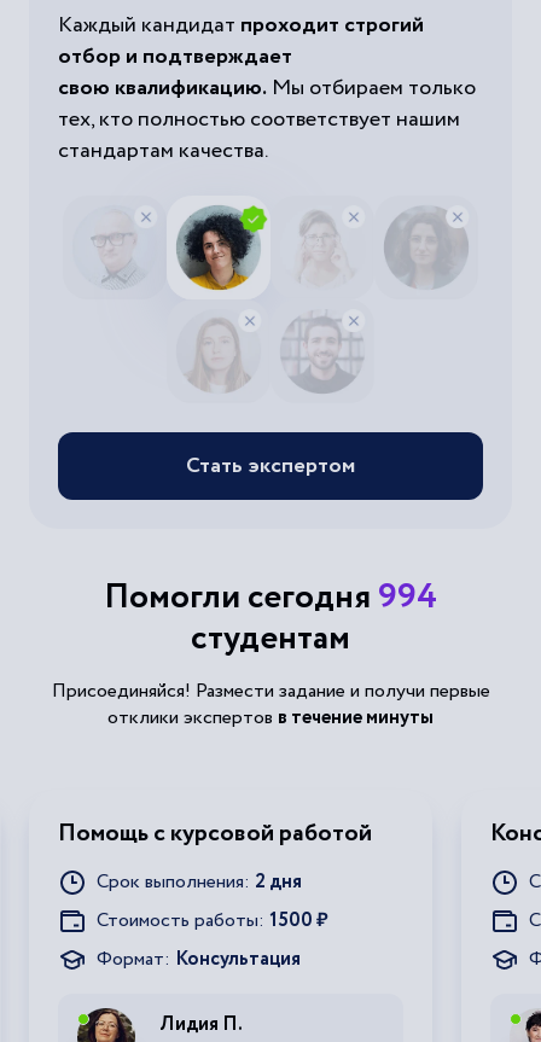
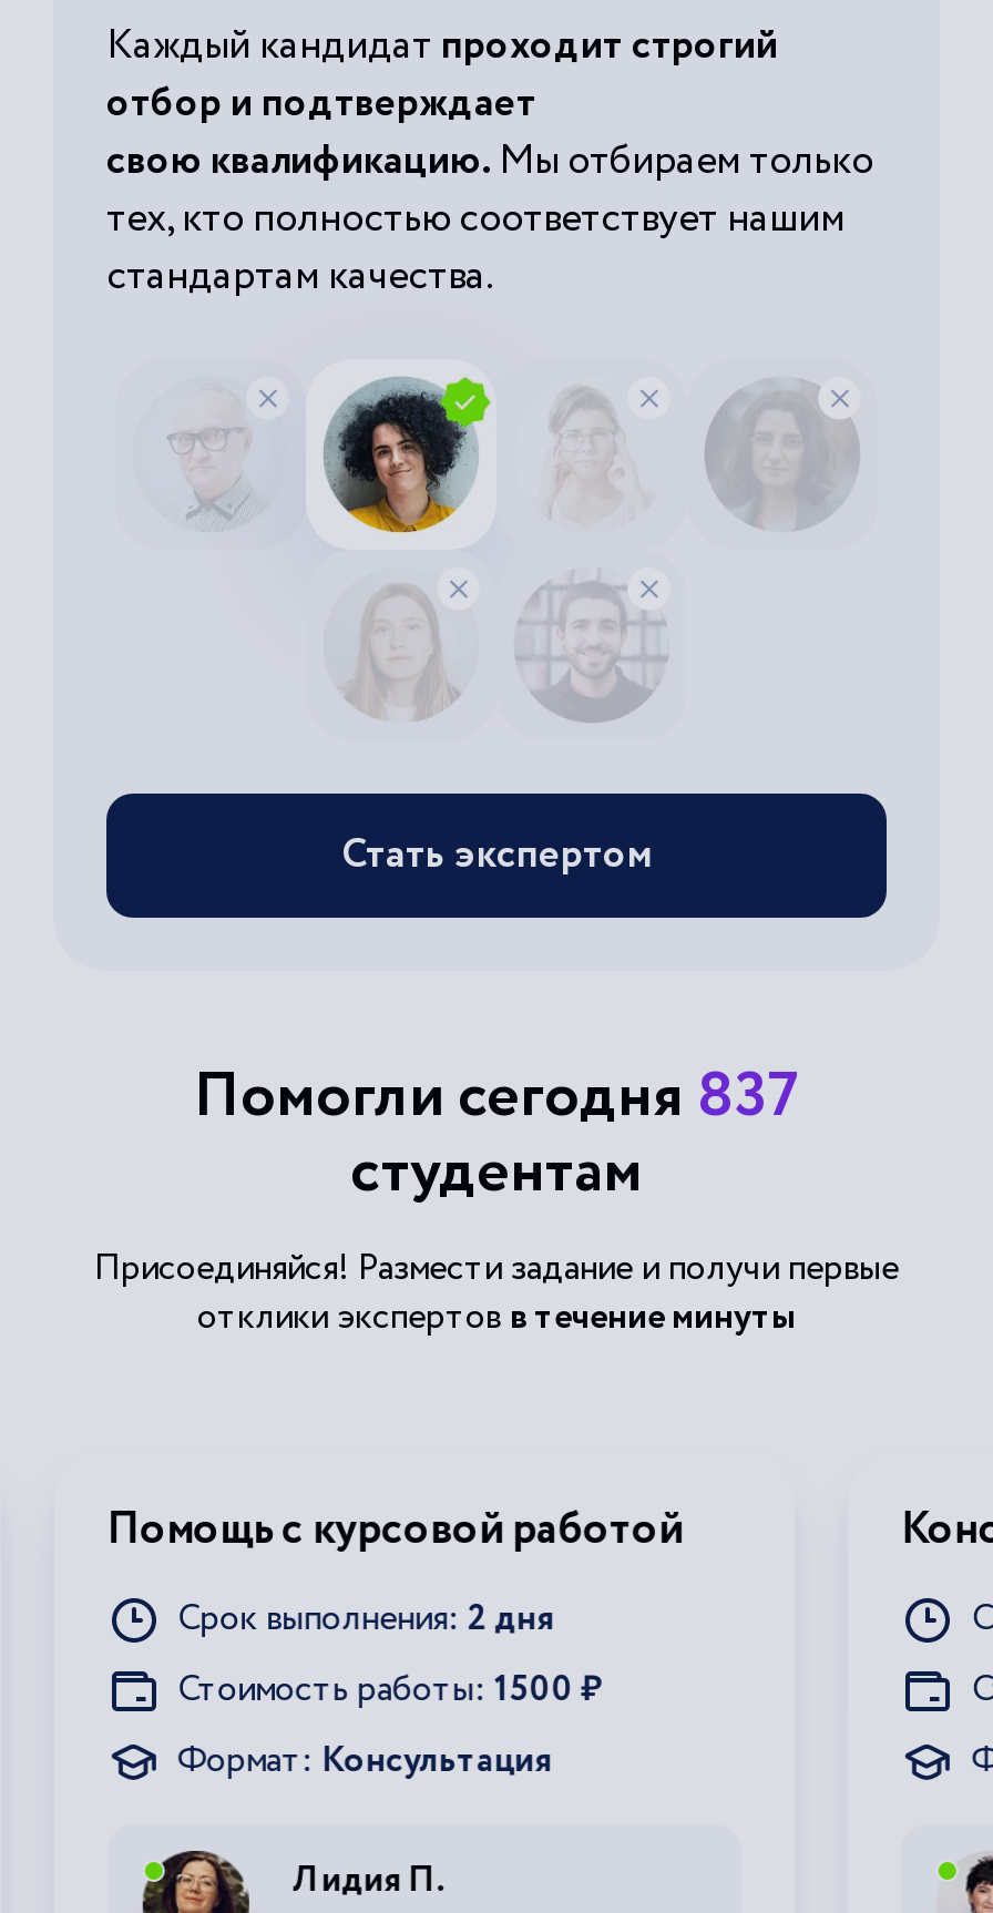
- Помогли сегодня 994
+ Помогли сегодня 837
